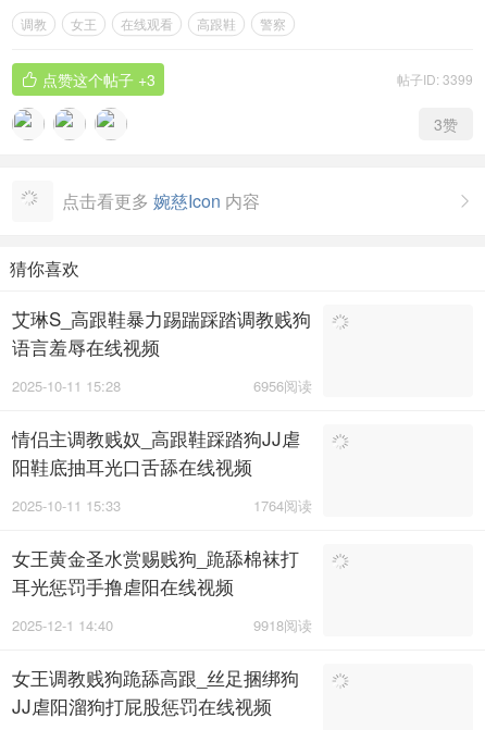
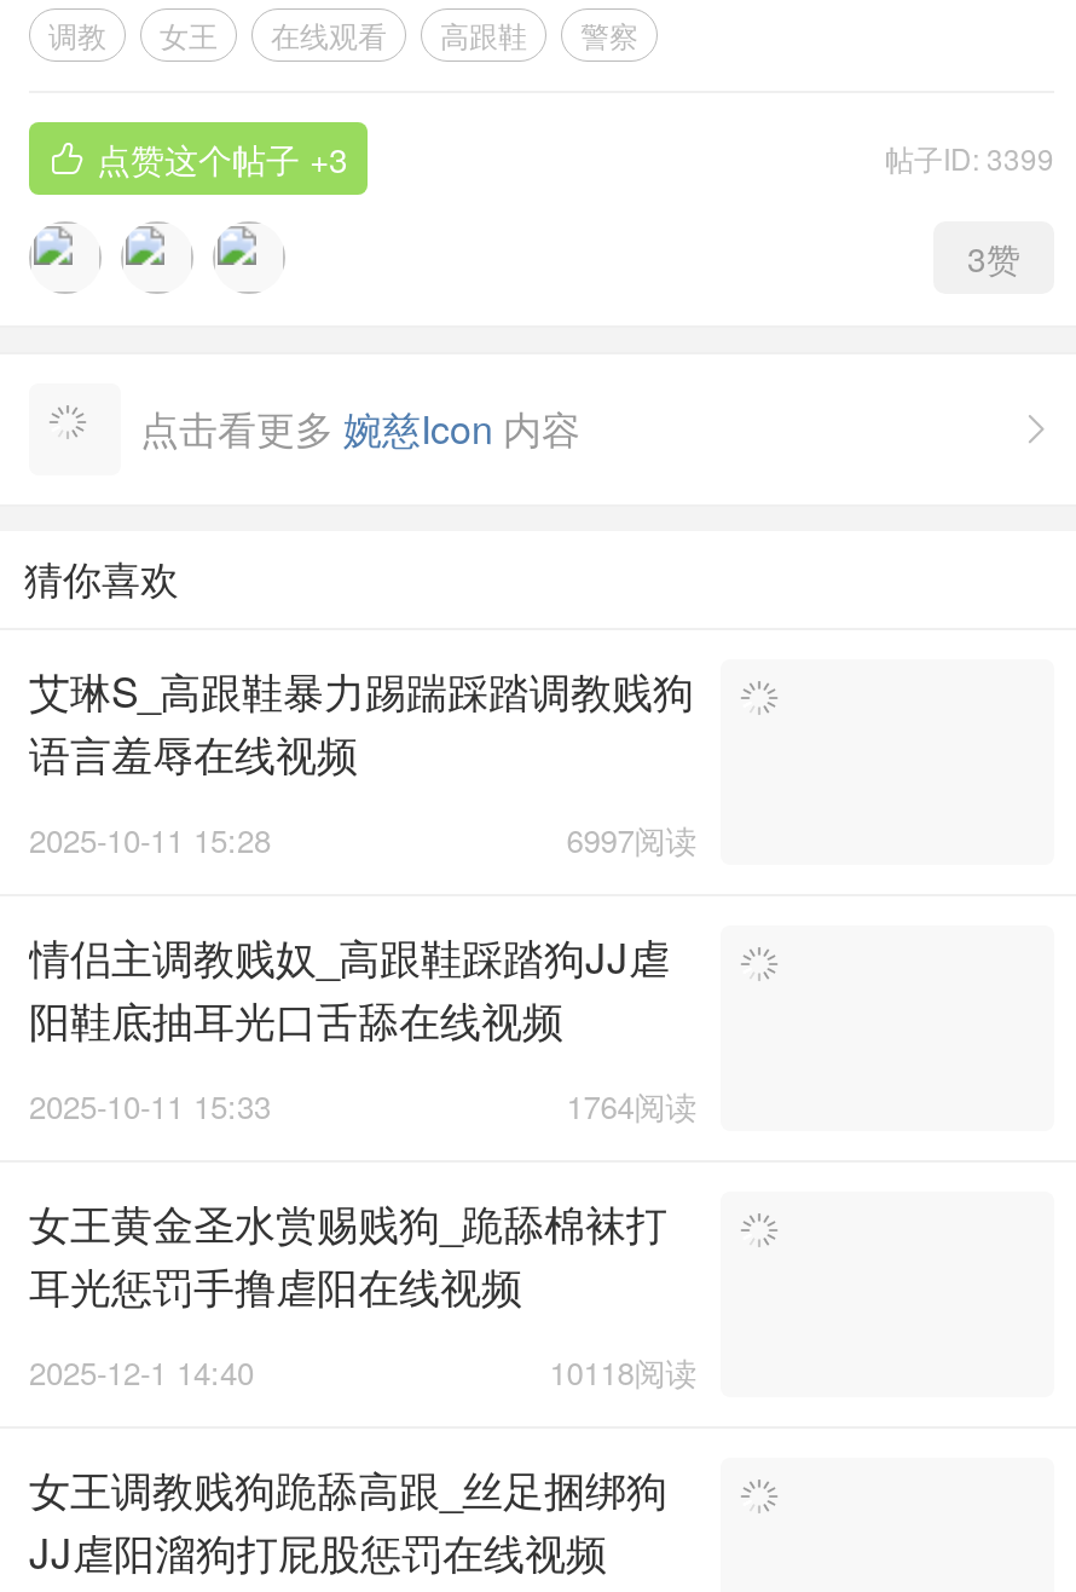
- 6956阅读
+ 6997阅读

- 9918阅读
+ 10118阅读
